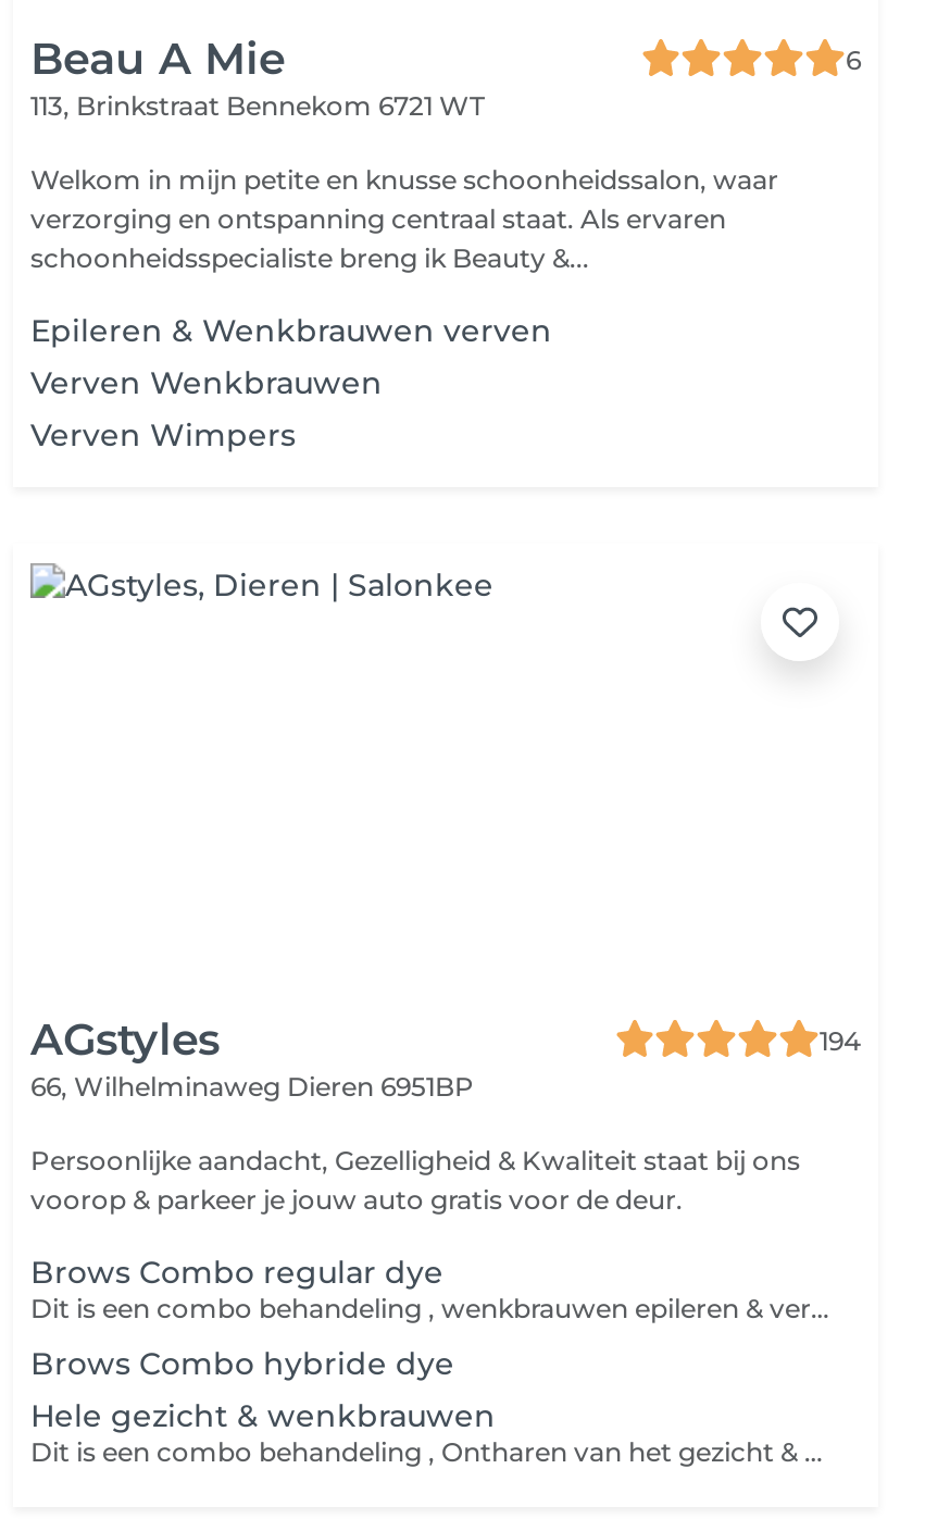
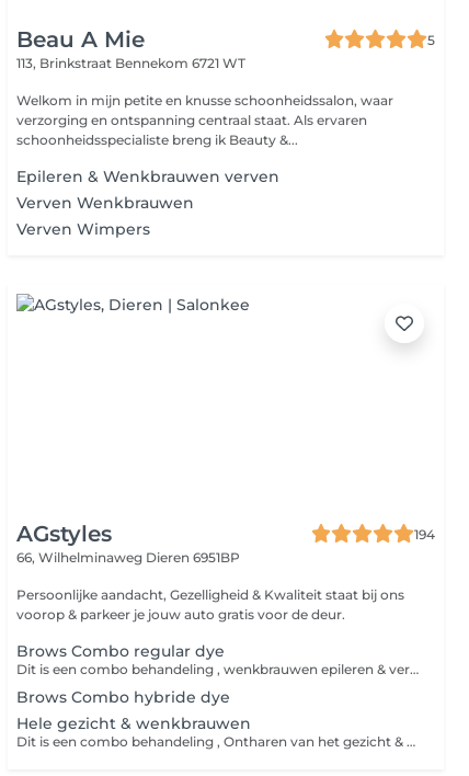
- 6
+ 5
